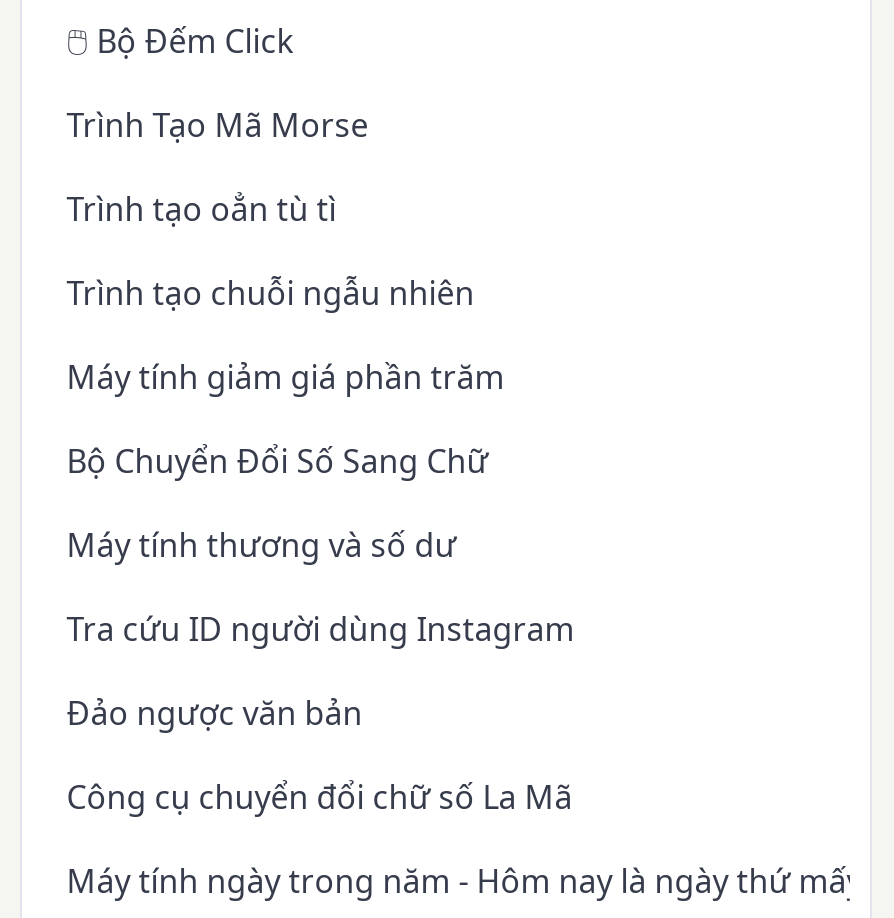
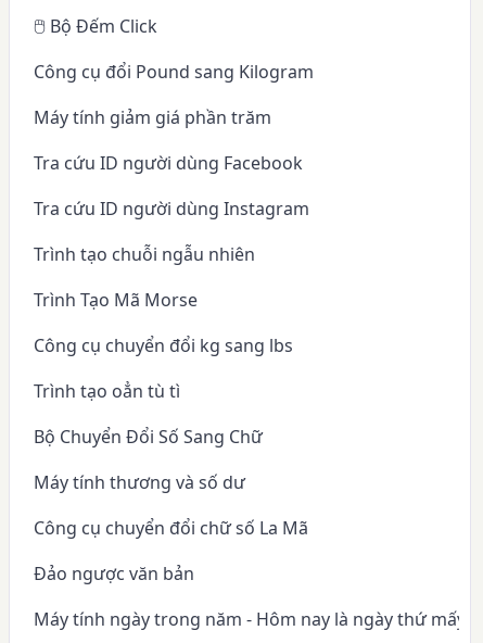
+ Công cụ đổi Pound sang Kilogram

moved down: Trình tạo chuỗi ngẫu nhiên | Trình Tạo Mã Morse

moved down: Trình tạo oẳn tù tì

moved up: Máy tính giảm giá phần trăm

+ Tra cứu ID người dùng Facebook
+ Công cụ chuyển đổi kg sang lbs

moved down: Bộ Chuyển Đổi Số Sang Chữ | Máy tính thương và số dư

moved up: Tra cứu ID người dùng Instagram

moved down: Đảo ngược văn bản
